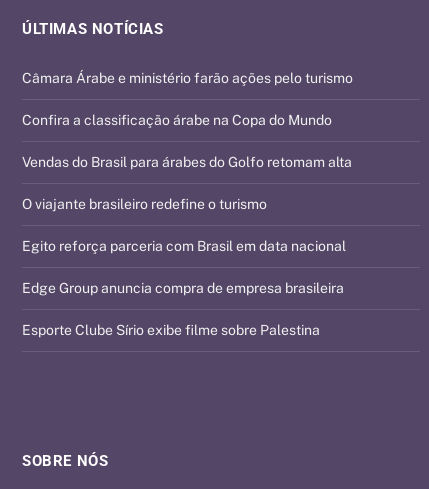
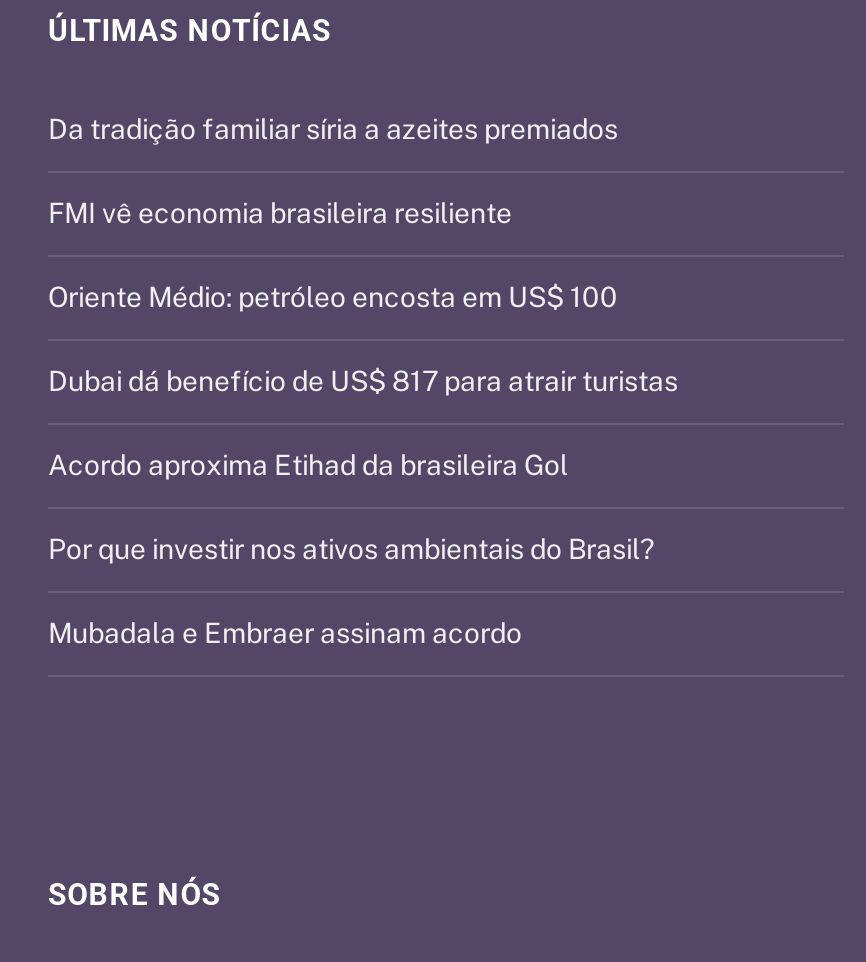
- Câmara Árabe e ministério farão ações pelo turismo
+ Da tradição familiar síria a azeites premiados

- Confira a classificação árabe na Copa do Mundo
+ FMI vê economia brasileira resiliente

- Vendas do Brasil para árabes do Golfo retomam alta
+ Oriente Médio: petróleo encosta em US$ 100

- O viajante brasileiro redefine o turismo
+ Dubai dá benefício de US$ 817 para atrair turistas

- Egito reforça parceria com Brasil em data nacional
+ Acordo aproxima Etihad da brasileira Gol

- Edge Group anuncia compra de empresa brasileira
+ Por que investir nos ativos ambientais do Brasil?

- Esporte Clube Sírio exibe filme sobre Palestina
+ Mubadala e Embraer assinam acordo
